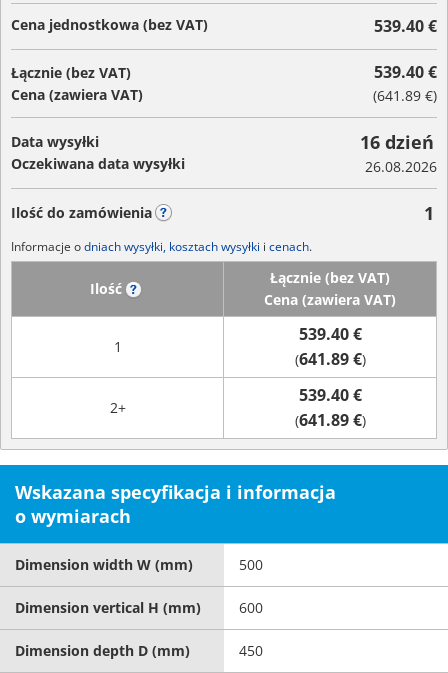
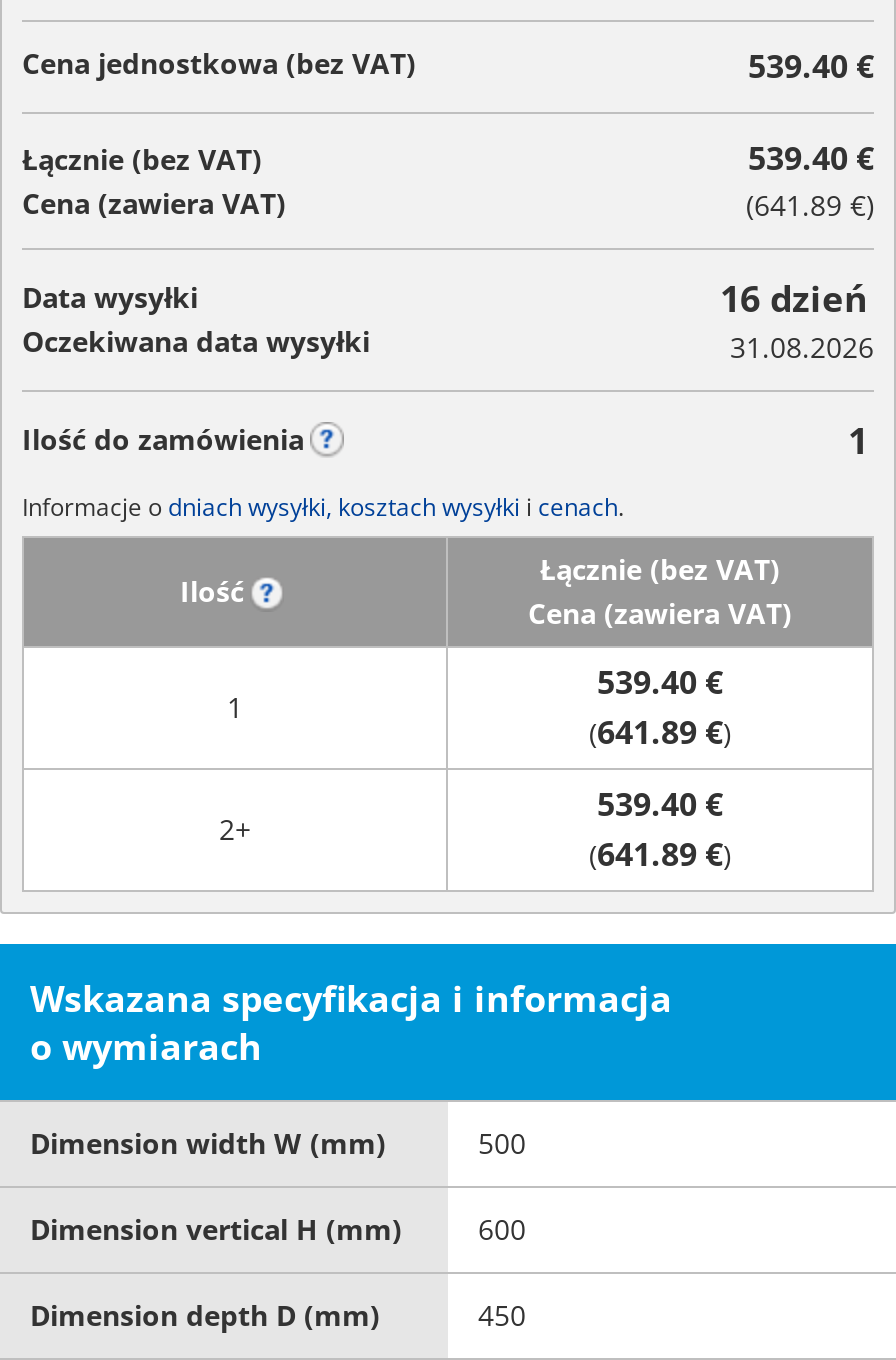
- 26.08.2026
+ 31.08.2026
